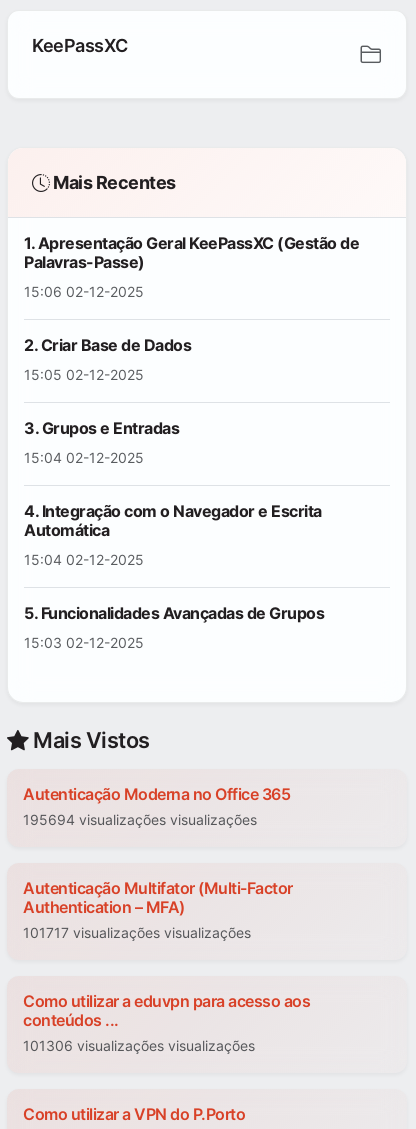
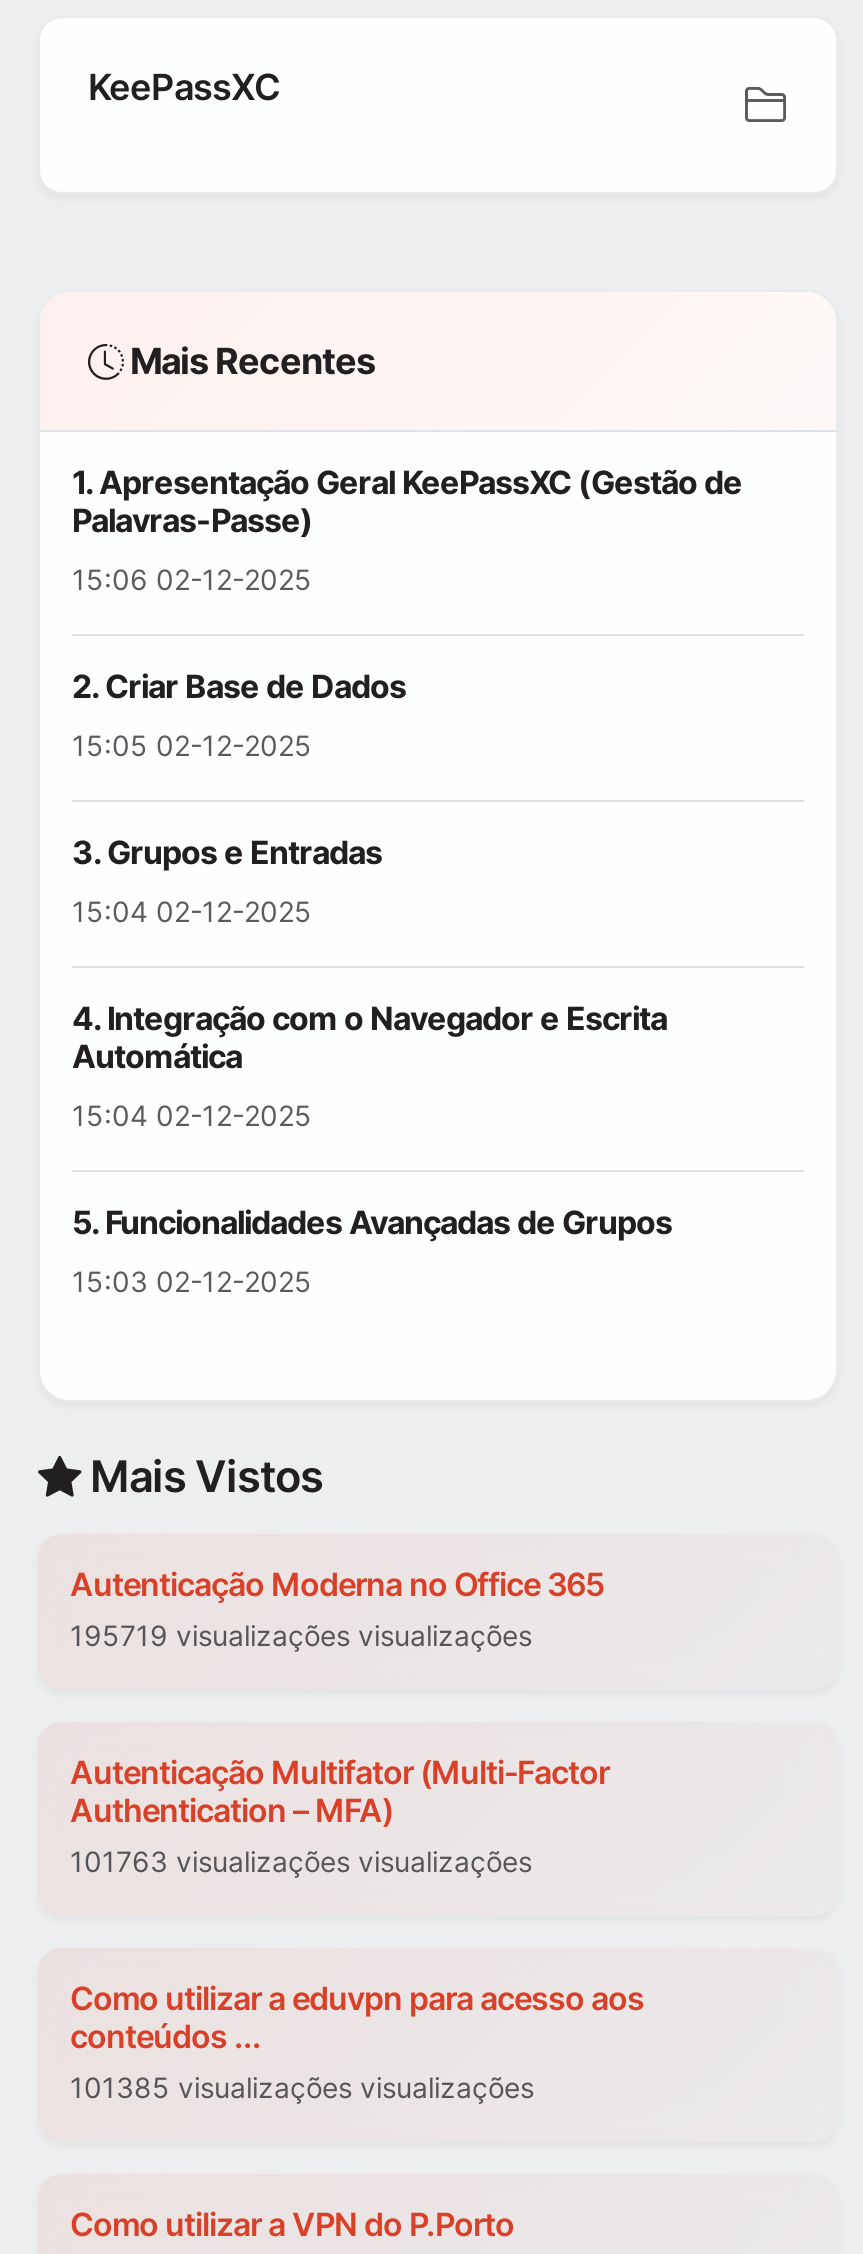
- 195694 visualizações visualizações
+ 195719 visualizações visualizações

- 101717 visualizações visualizações
+ 101763 visualizações visualizações

- 101306 visualizações visualizações
+ 101385 visualizações visualizações
